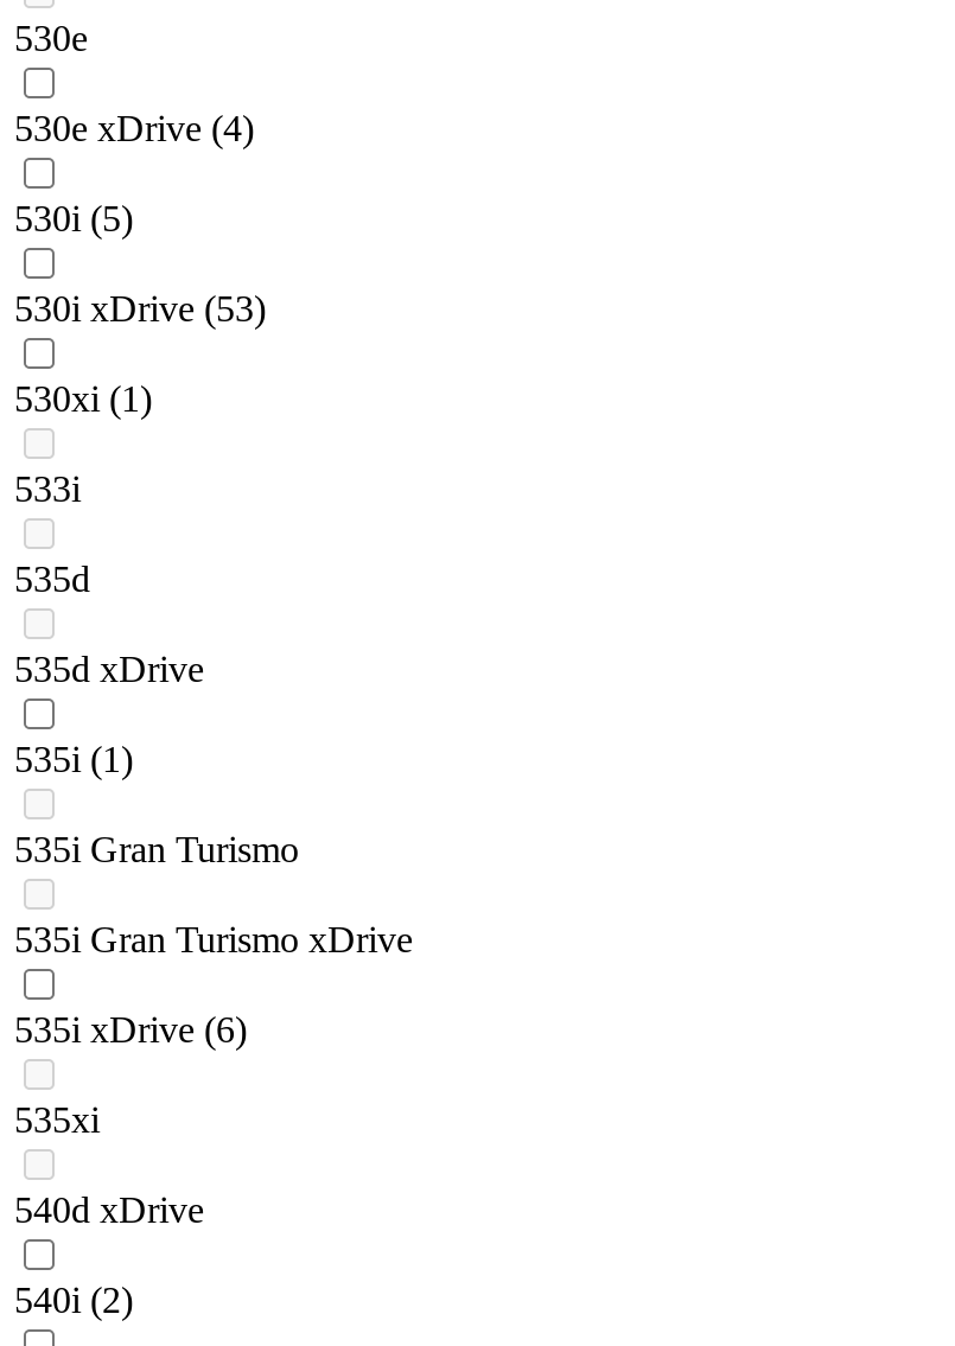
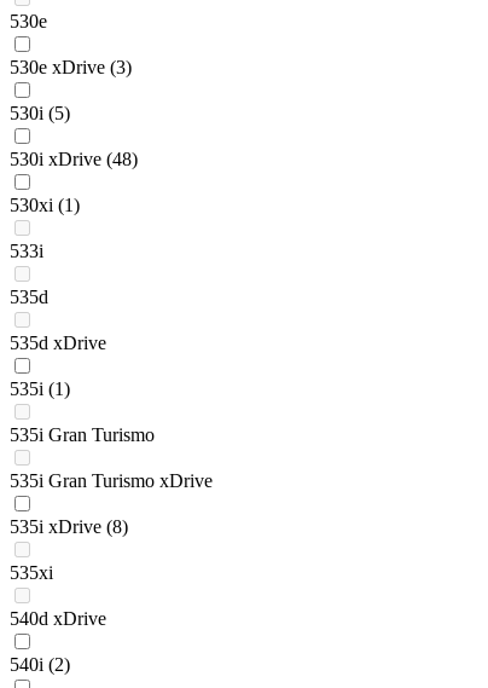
- 530e xDrive (4)
+ 530e xDrive (3)

- 530i xDrive (53)
+ 530i xDrive (48)

- 535i xDrive (6)
+ 535i xDrive (8)
